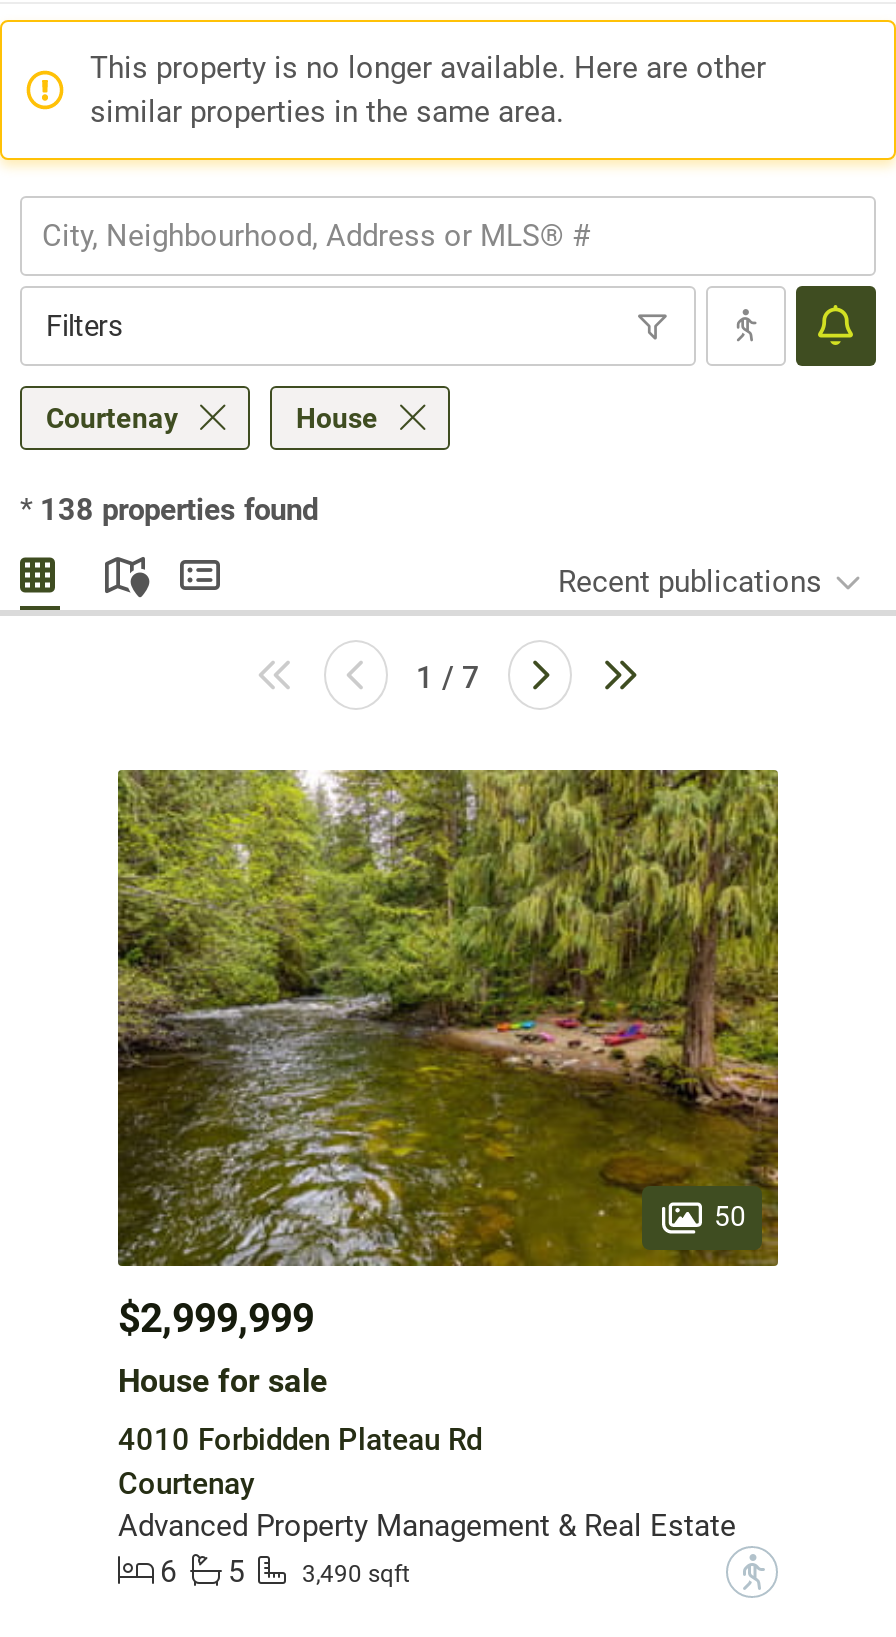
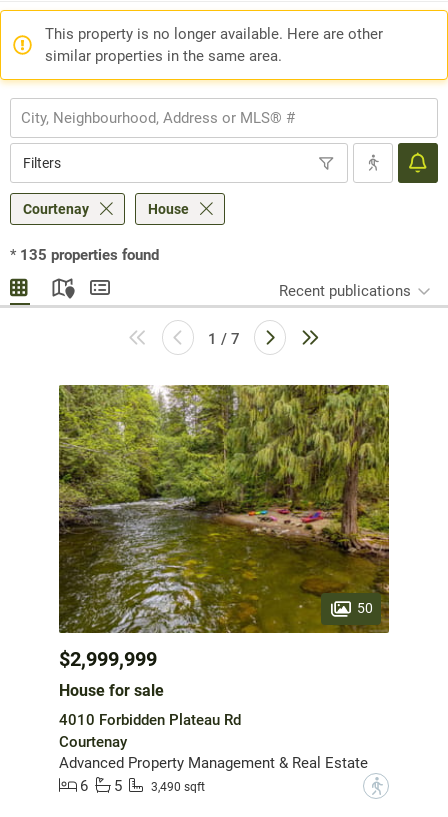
- * 138 properties found
+ * 135 properties found
